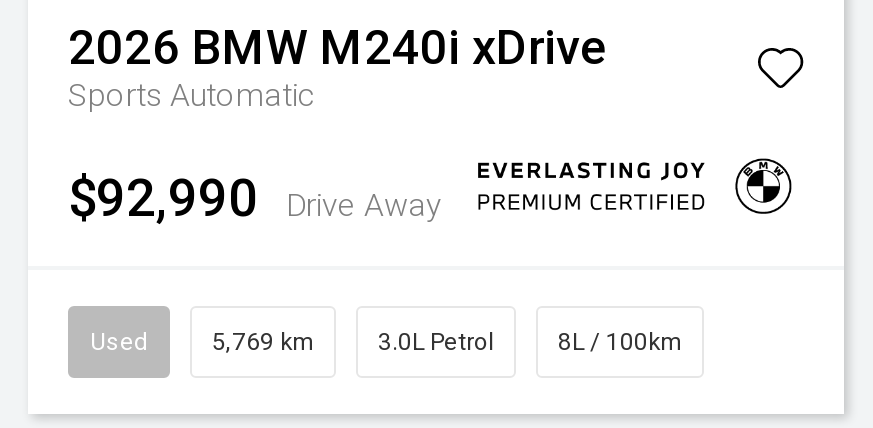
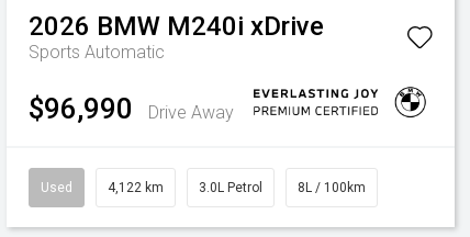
- $92,990 Drive Away
+ $96,990 Drive Away

- 5,769 km
+ 4,122 km
